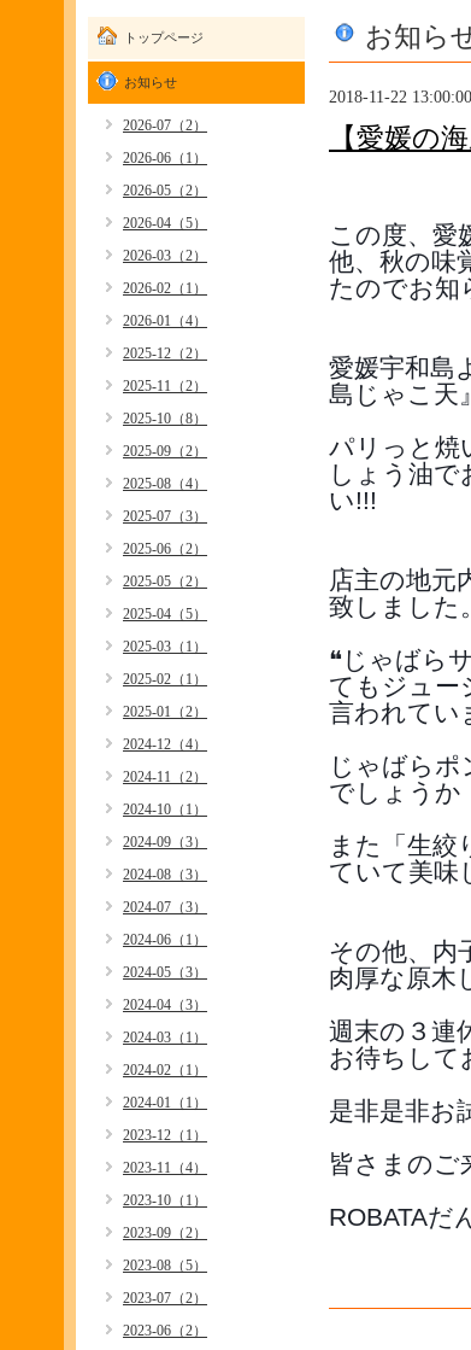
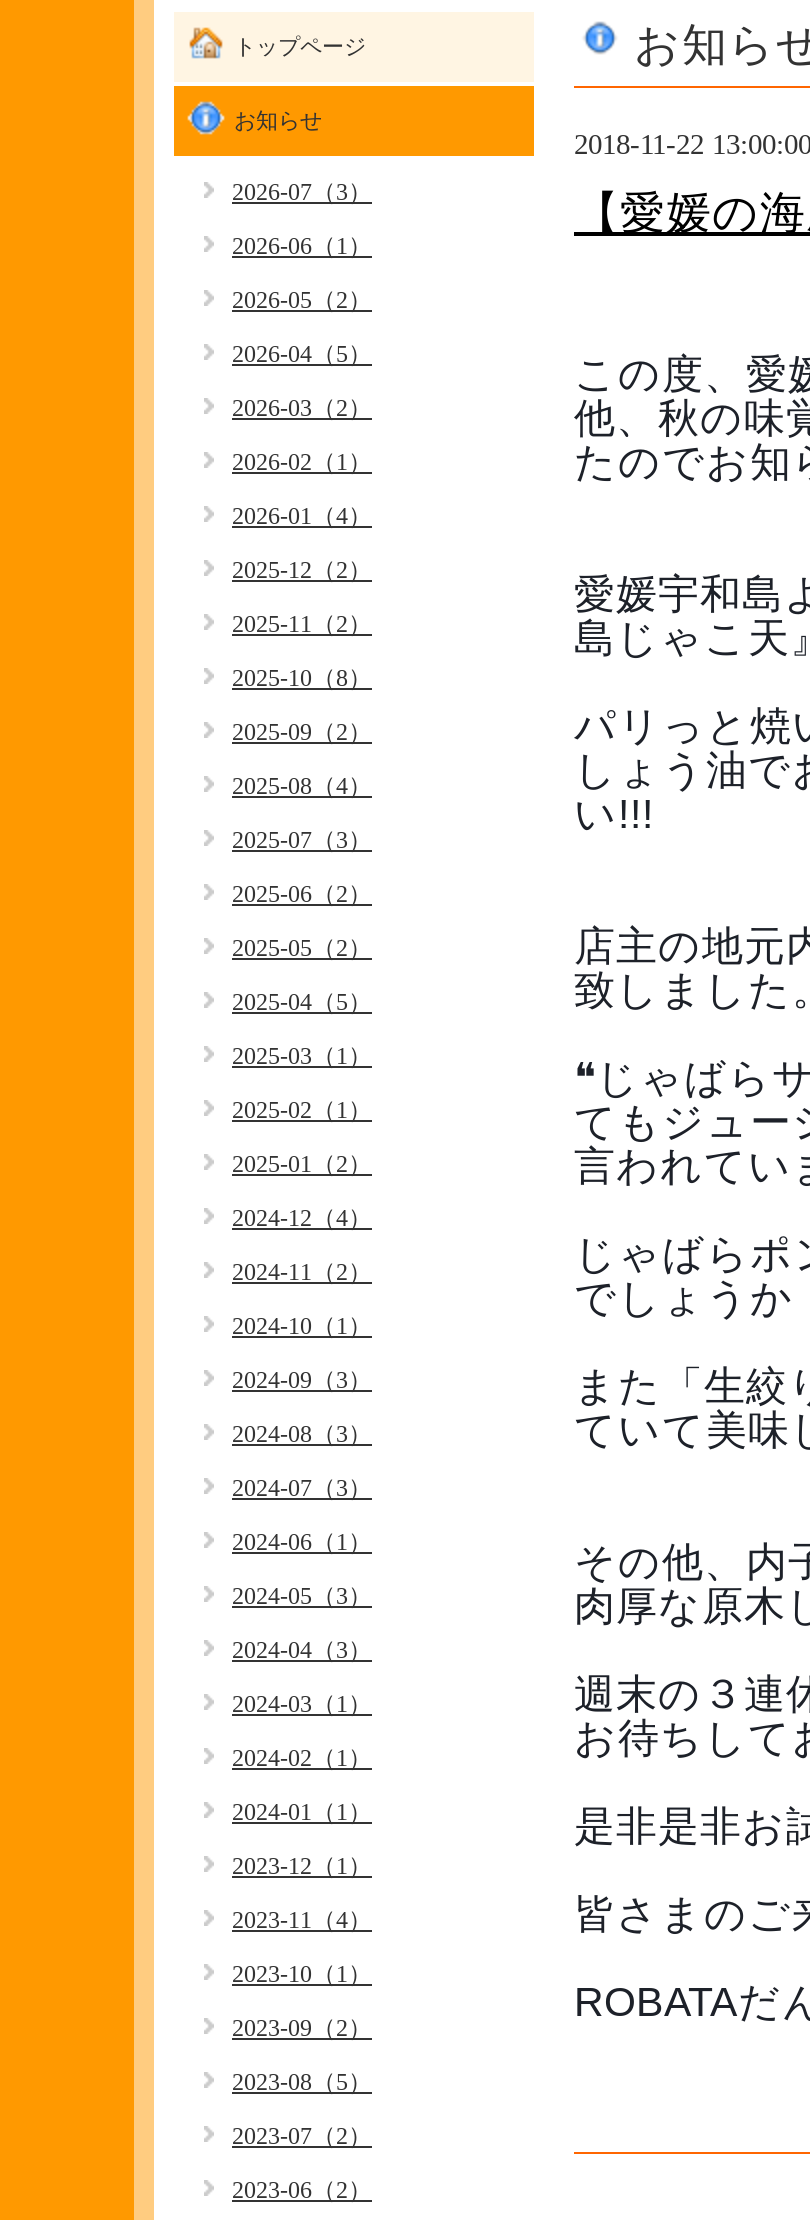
- 2026-07（2）
+ 2026-07（3）
